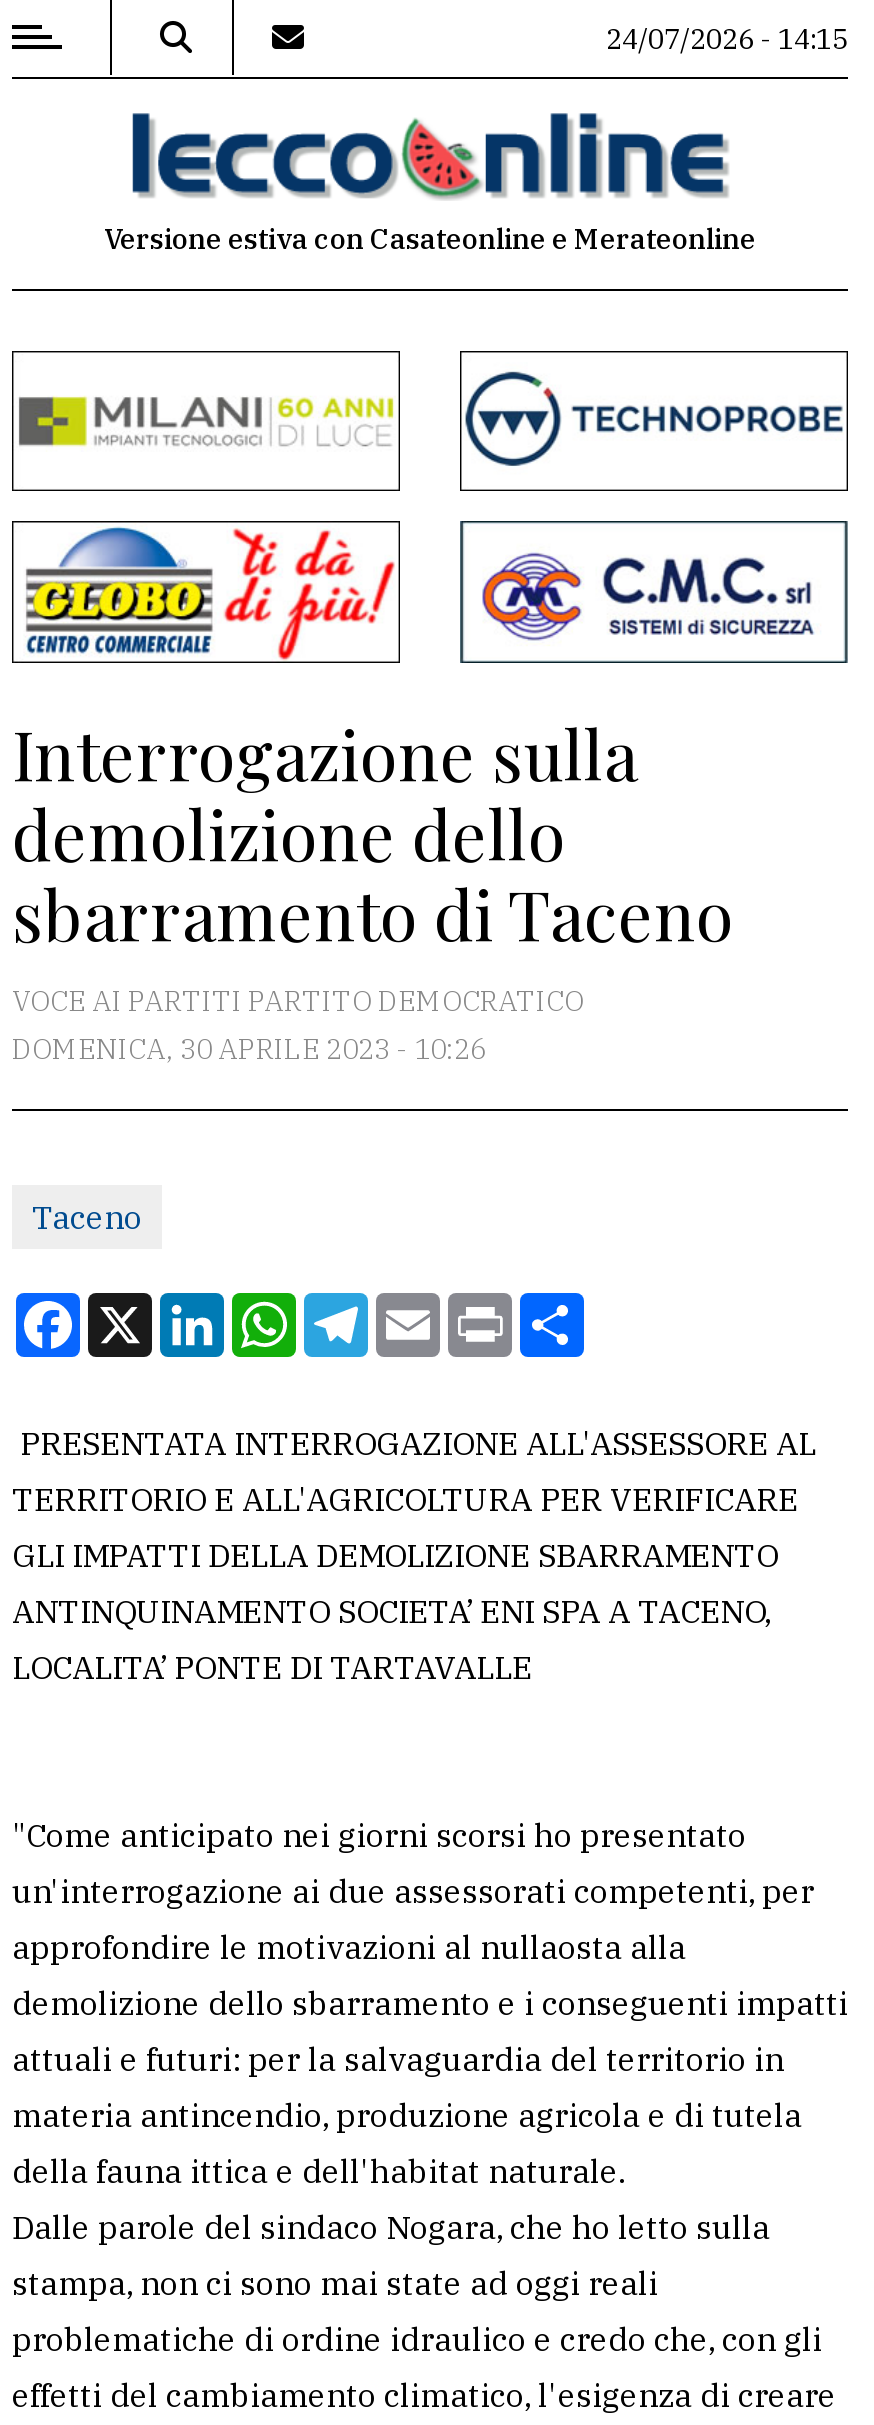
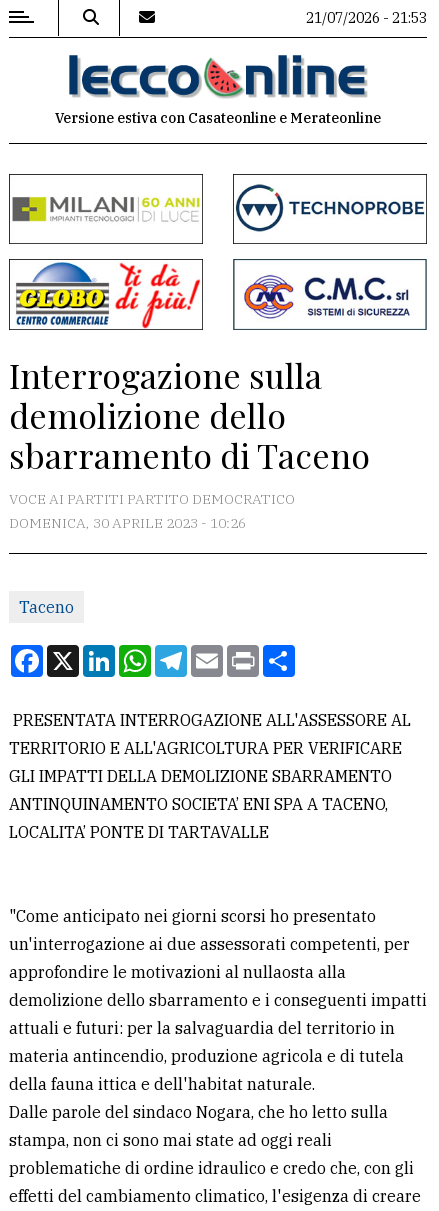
- 24/07/2026 - 14:15
+ 21/07/2026 - 21:53
